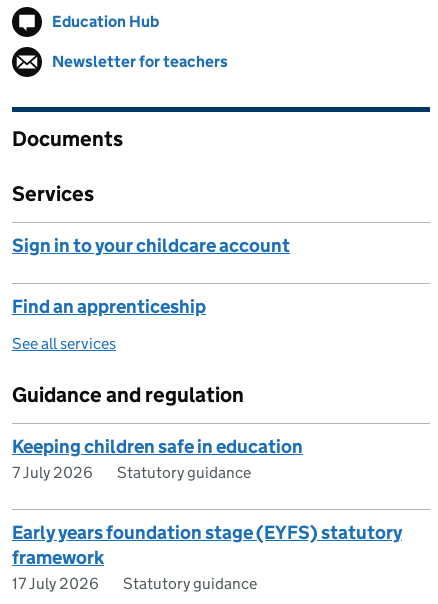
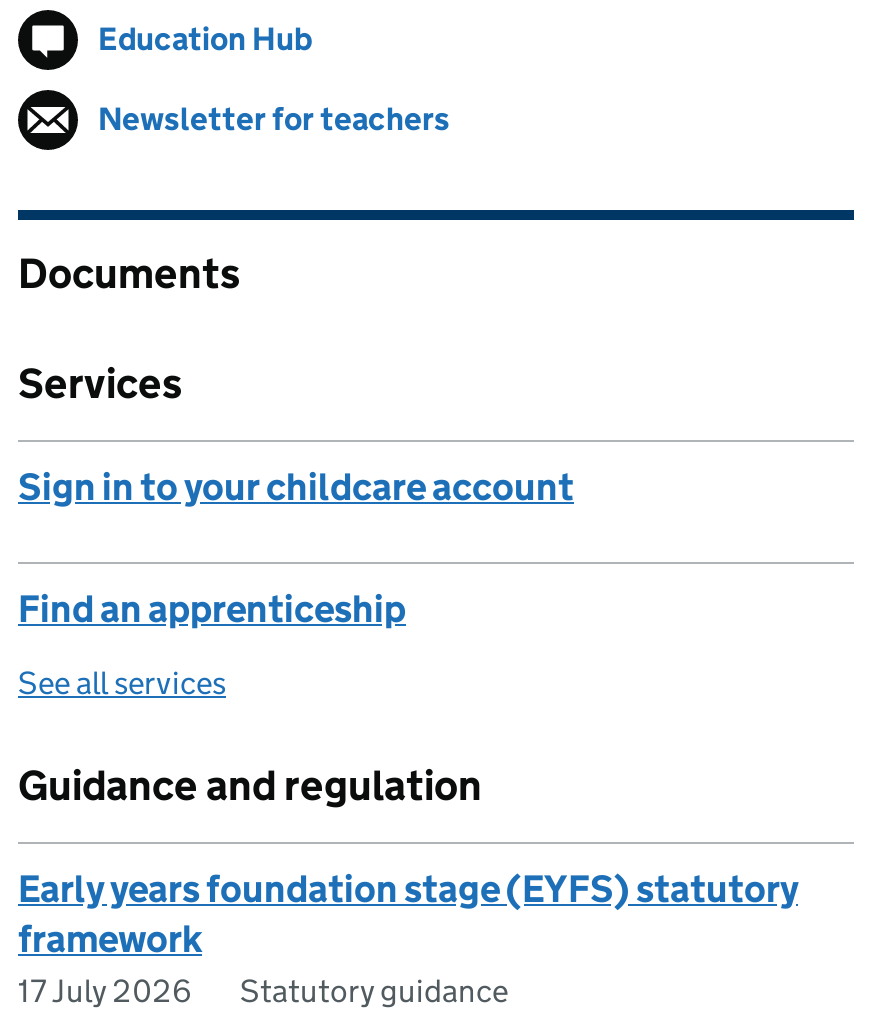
- Keeping children safe in education
- 7 July 2026
- Statutory guidance
